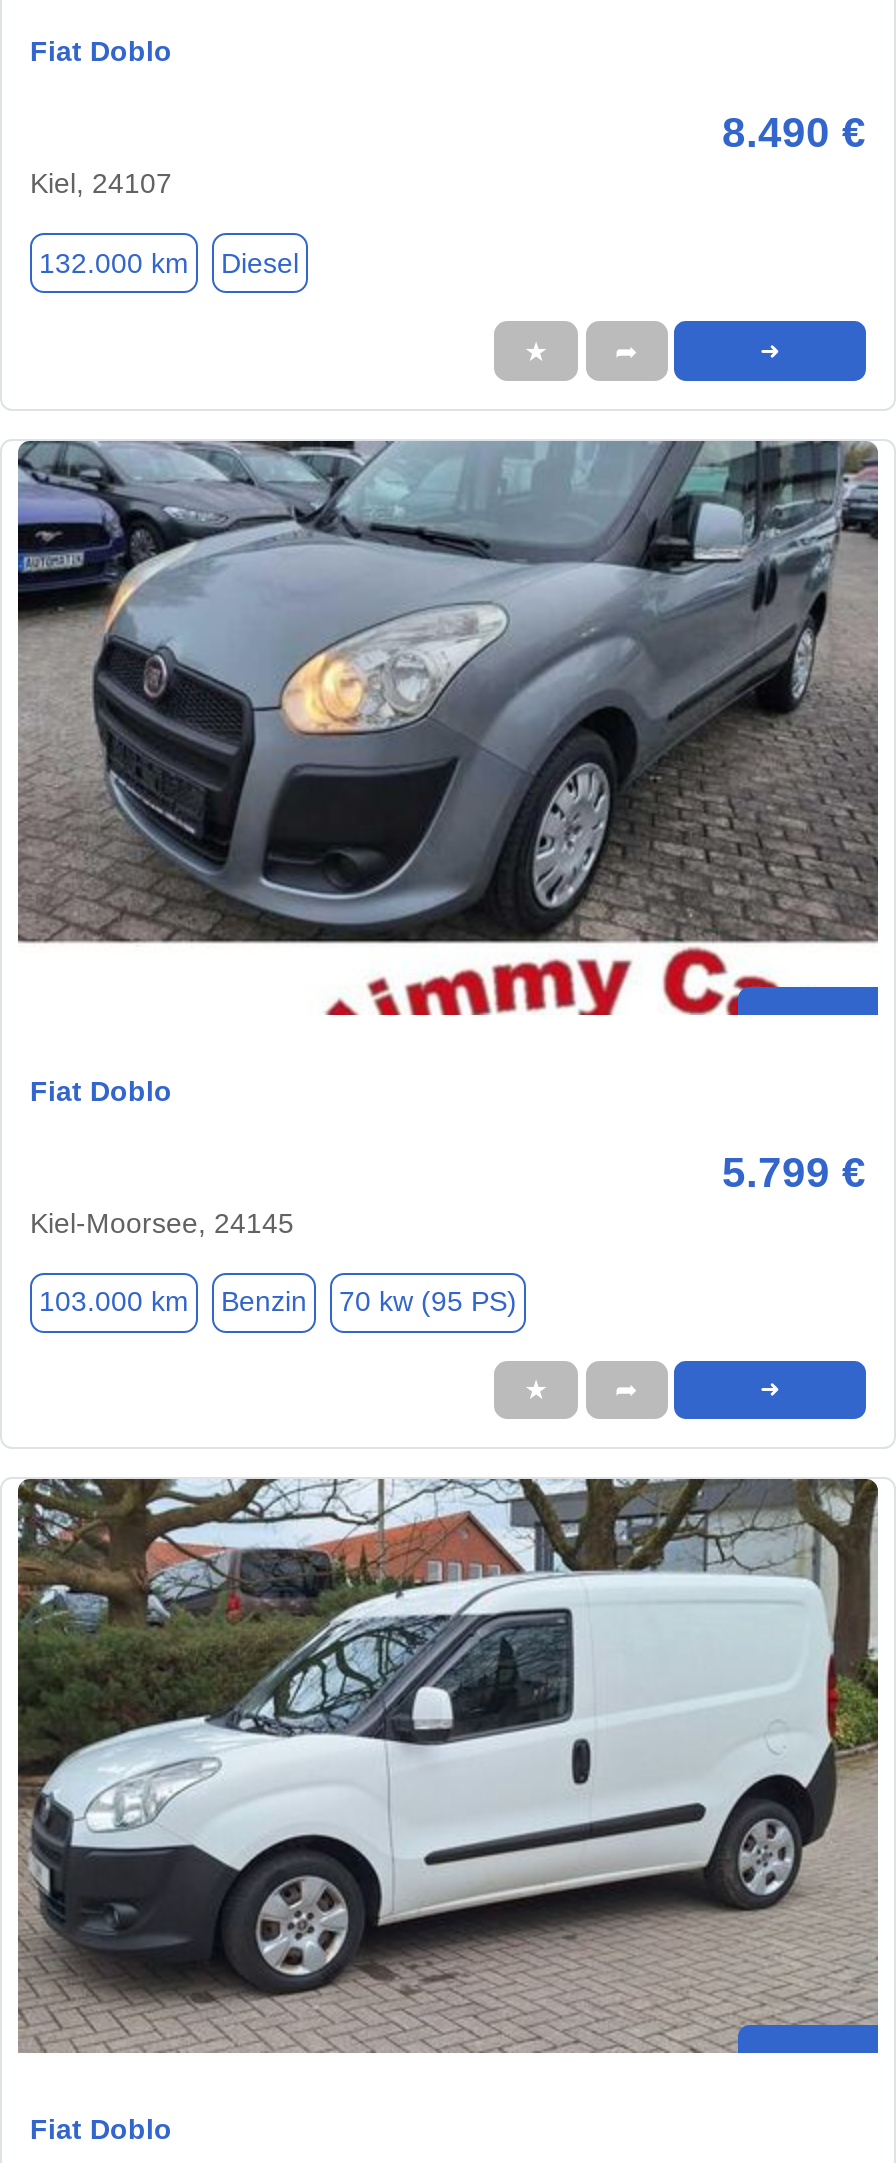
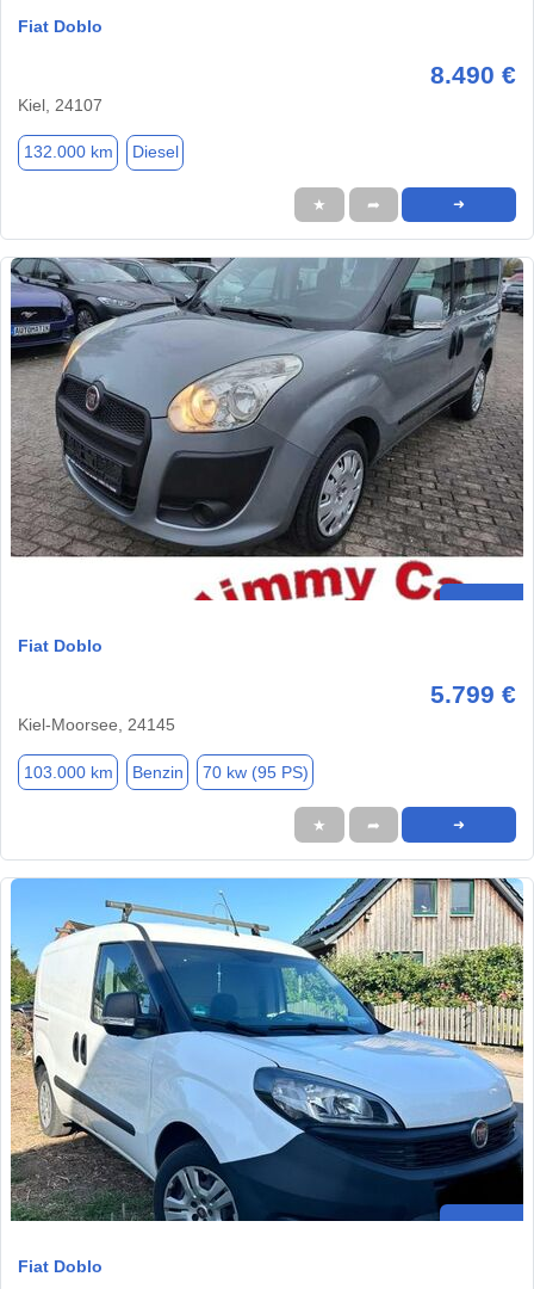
- [image]
+ [image]
